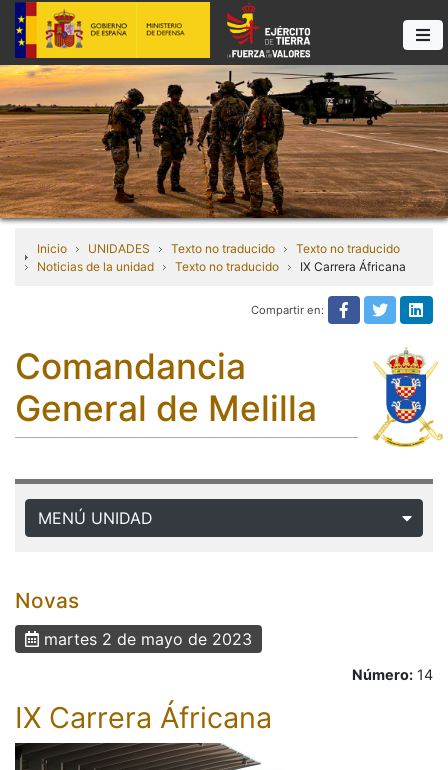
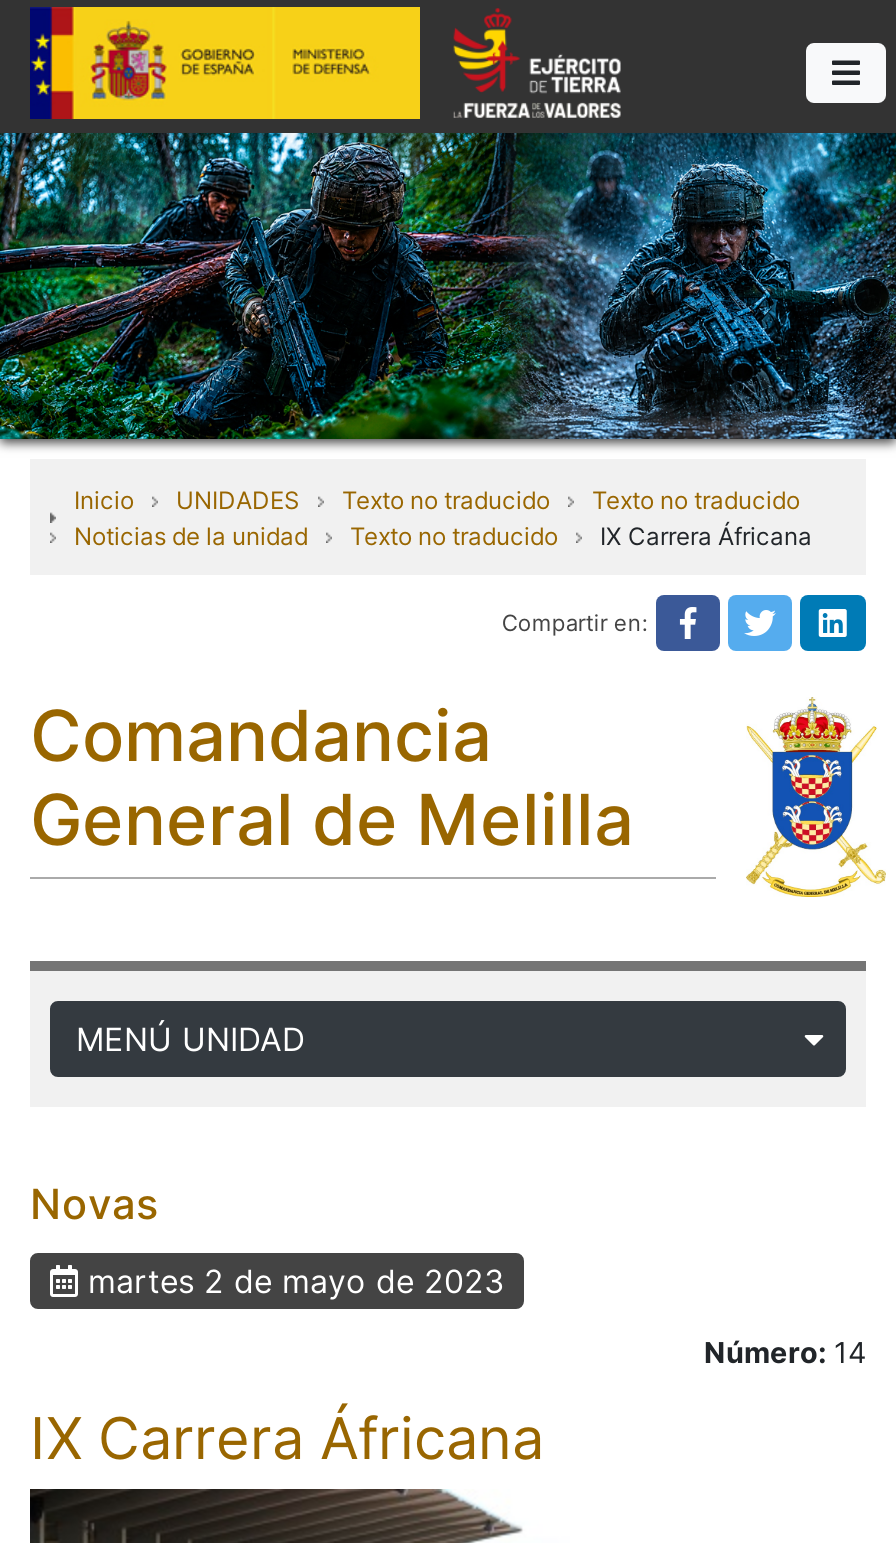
- [image]
+ [image]
